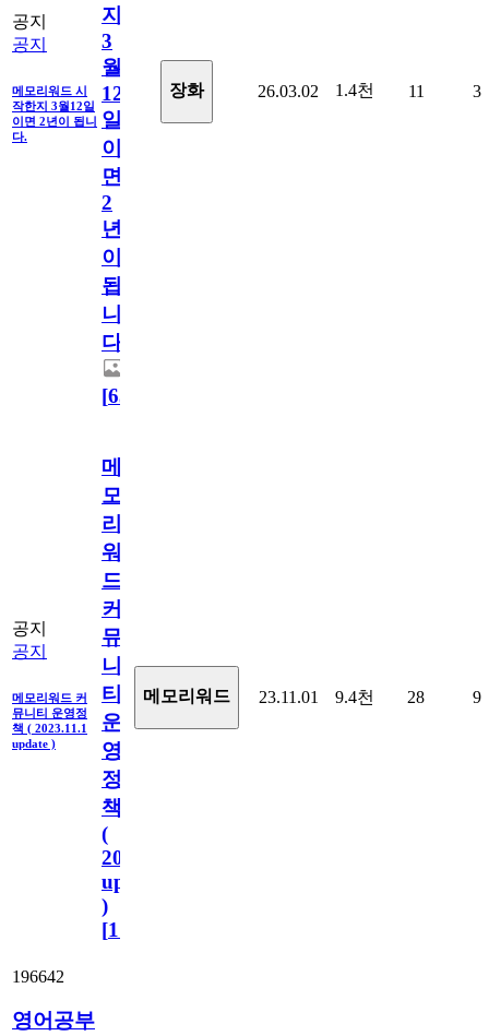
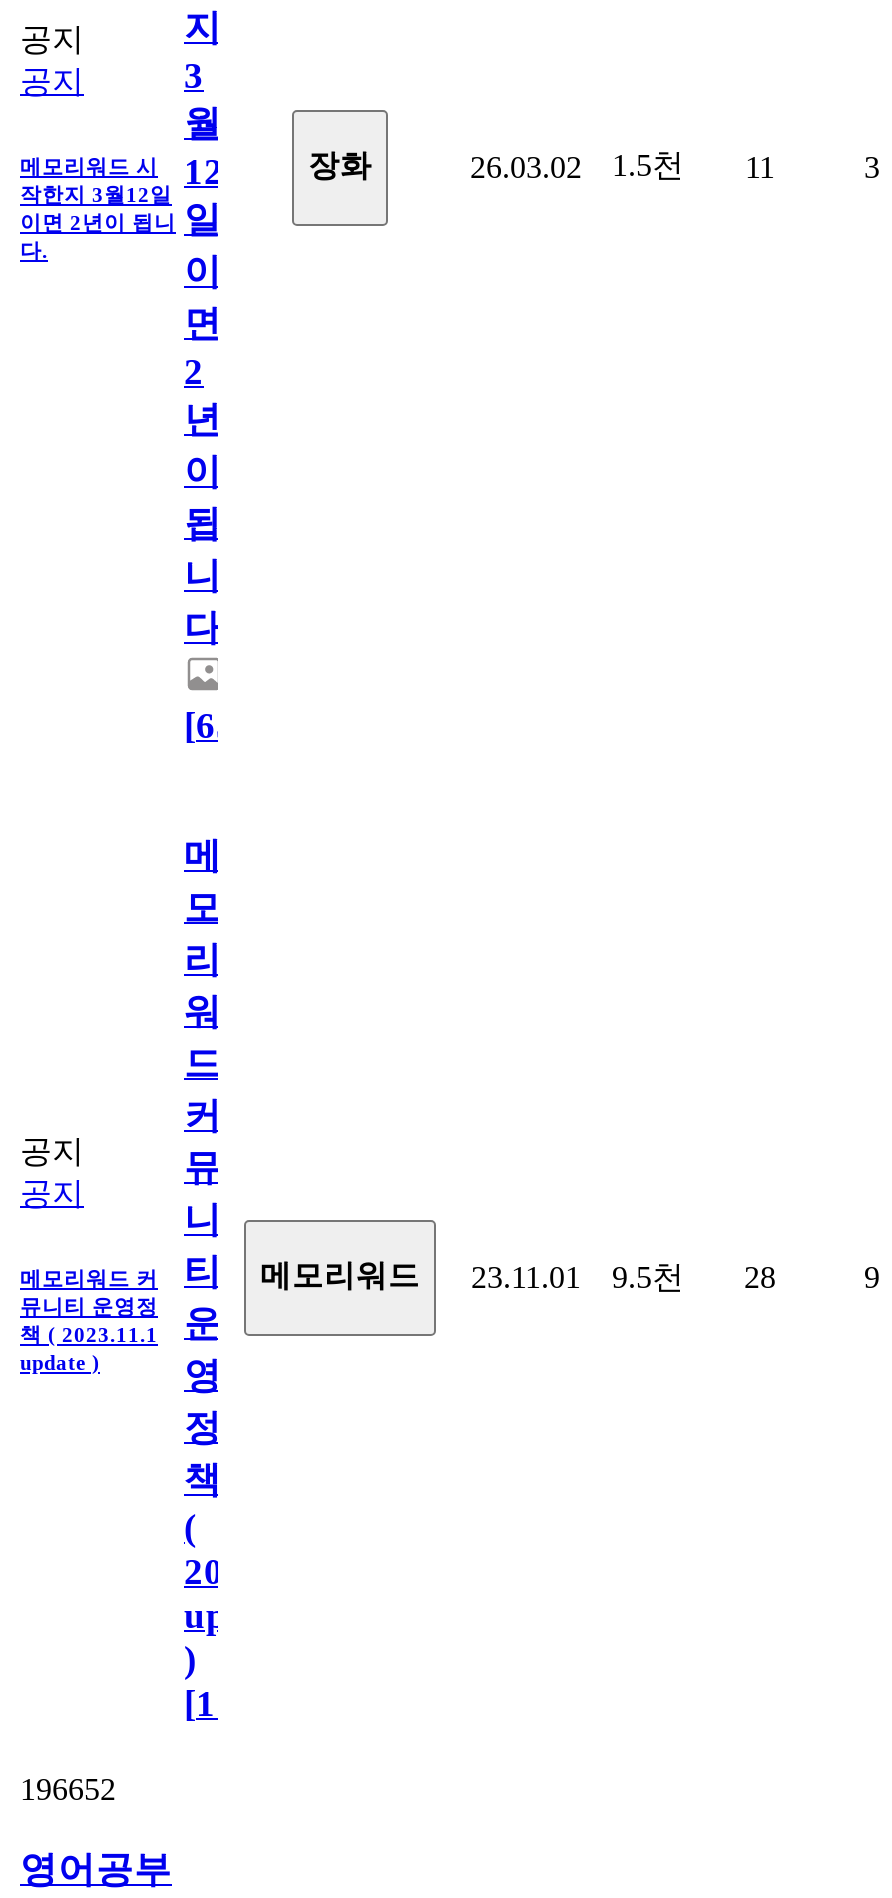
- 26.03.02 1.4천 11
+ 26.03.02 1.5천 11

- 메모리워드 커 티 메모리워드 23.11.01 9.4천 28
+ 메모리워드 커 티 메모리워드 23.11.01 9.5천 28

- 196642
+ 196652
